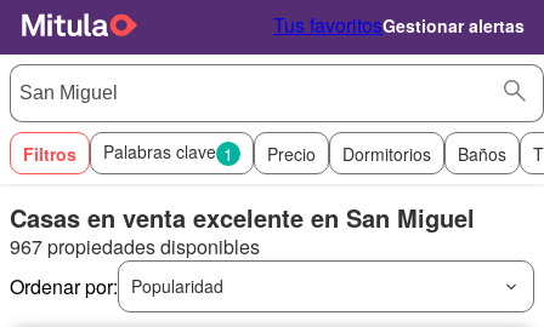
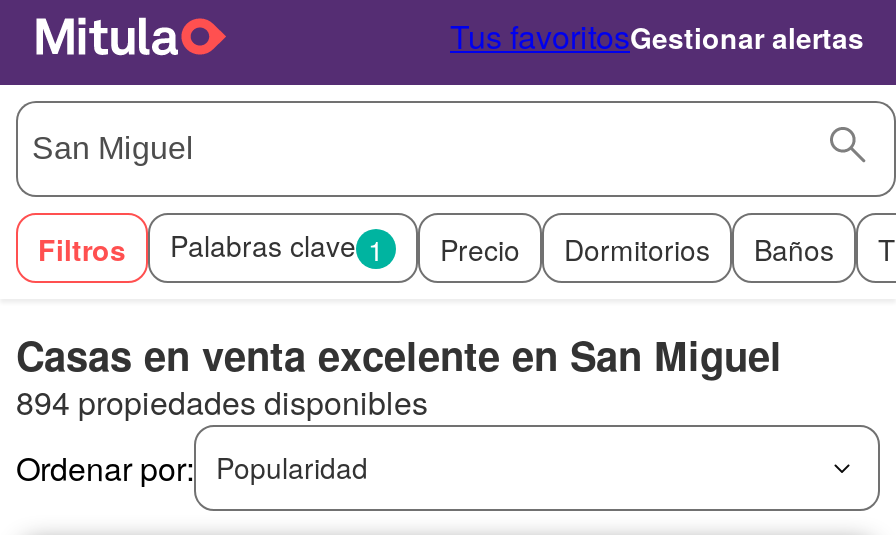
- 967 propiedades disponibles
+ 894 propiedades disponibles
